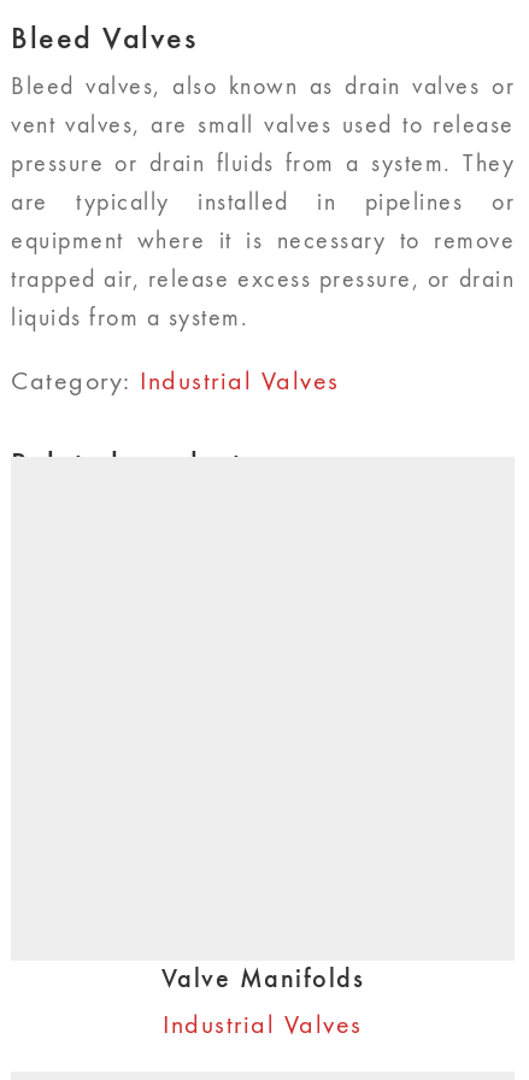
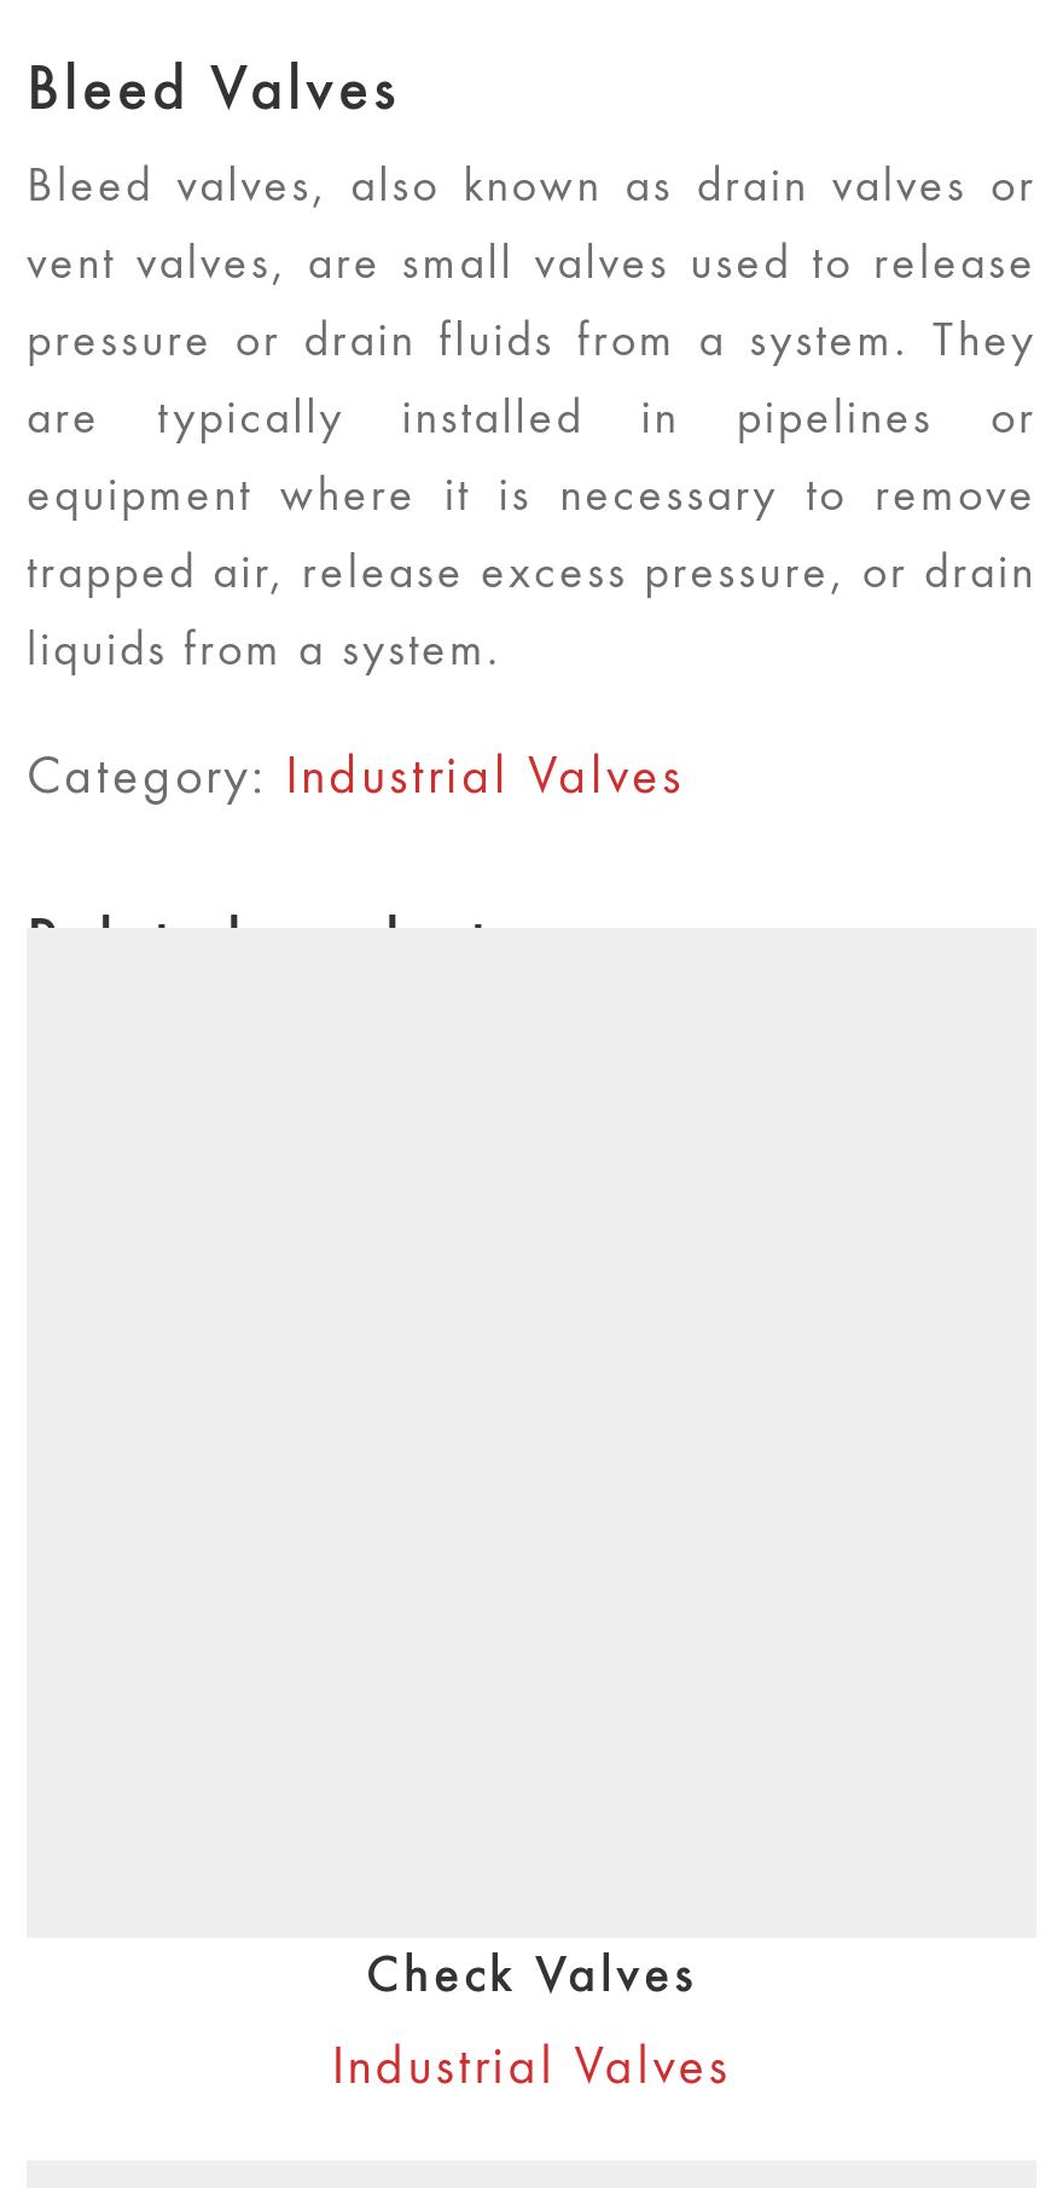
- Valve Manifolds
+ Check Valves
